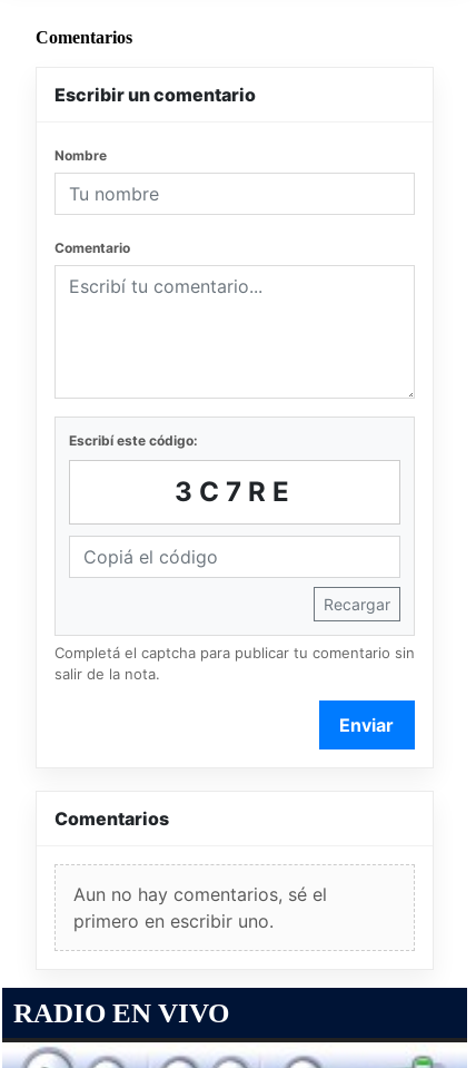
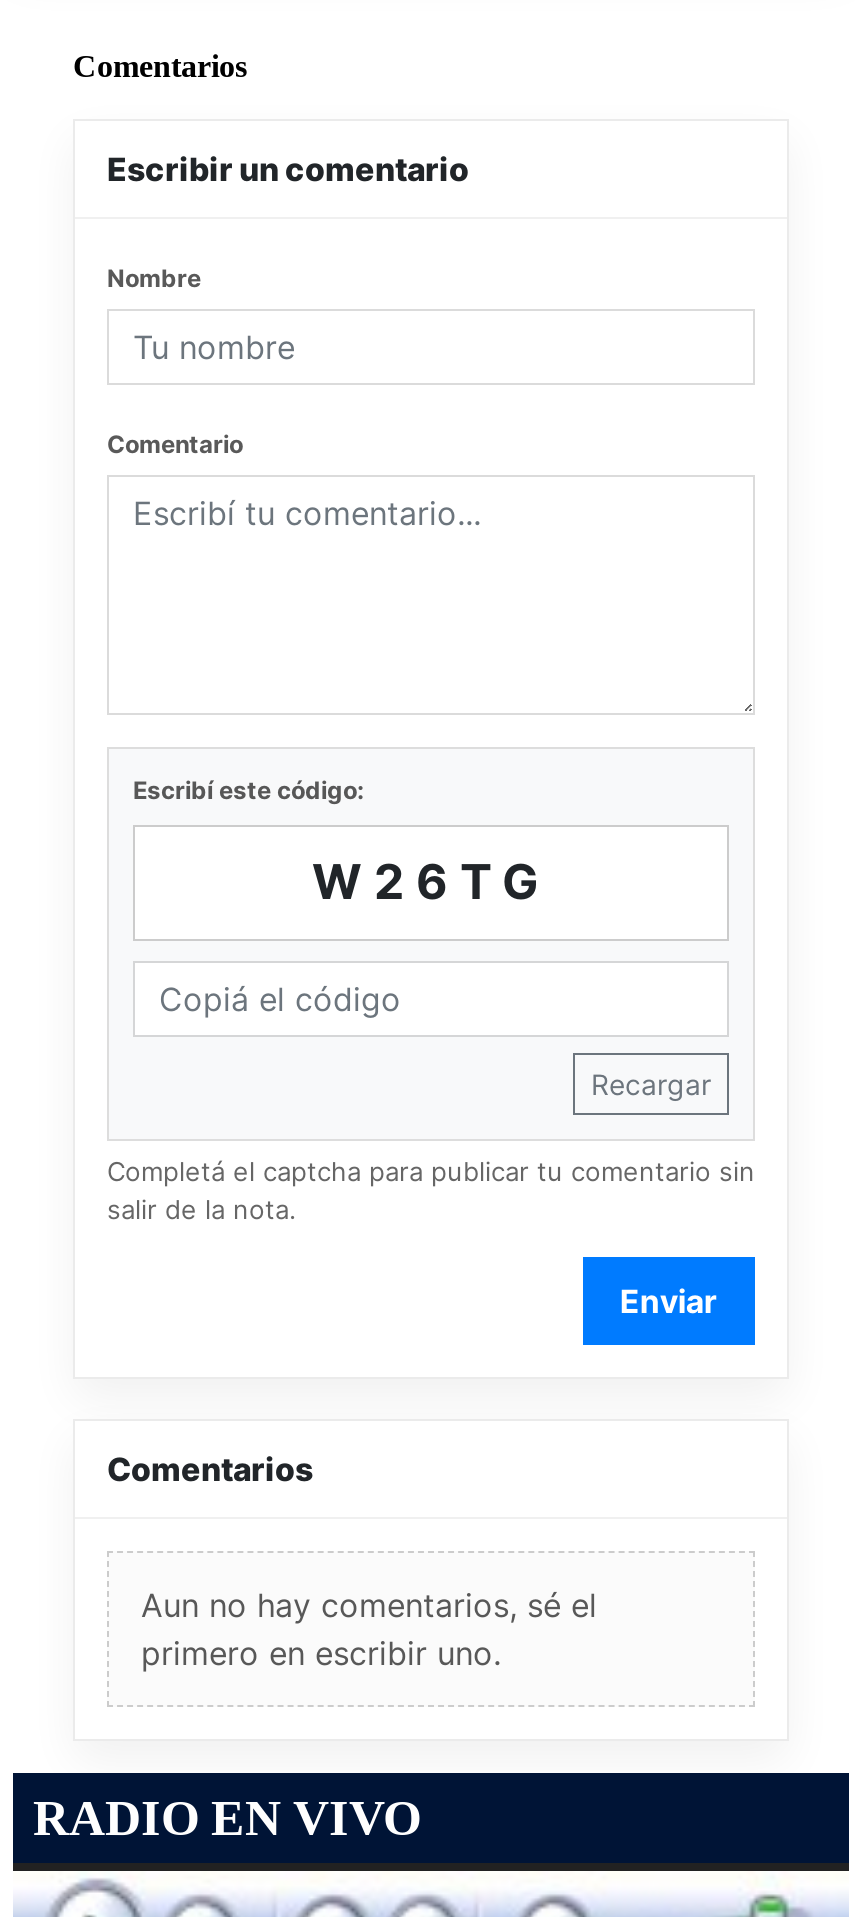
- 3C7RE
+ W26TG
